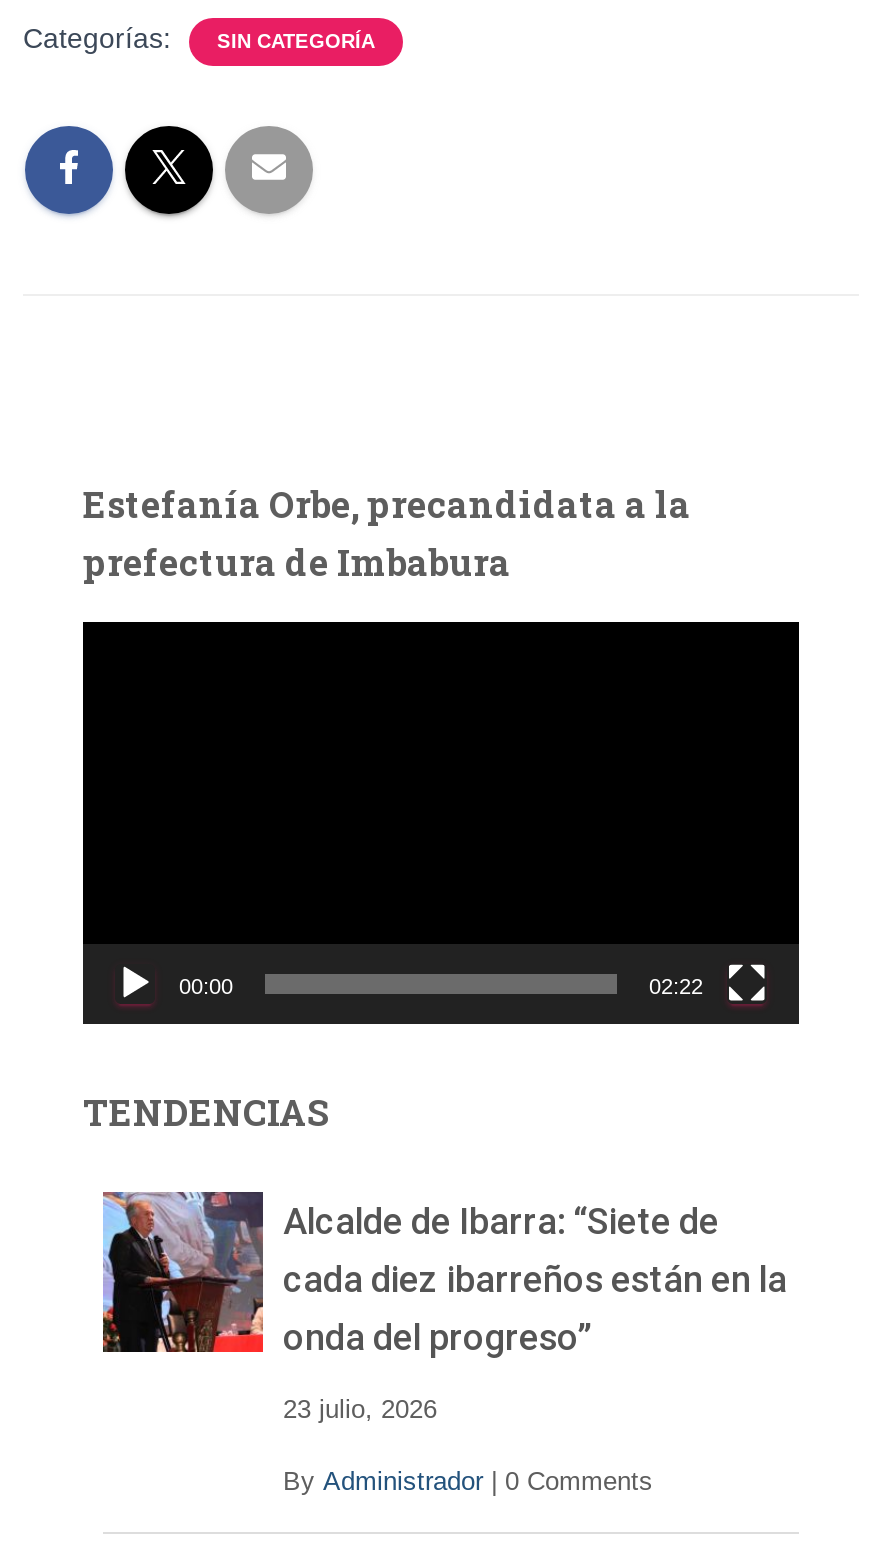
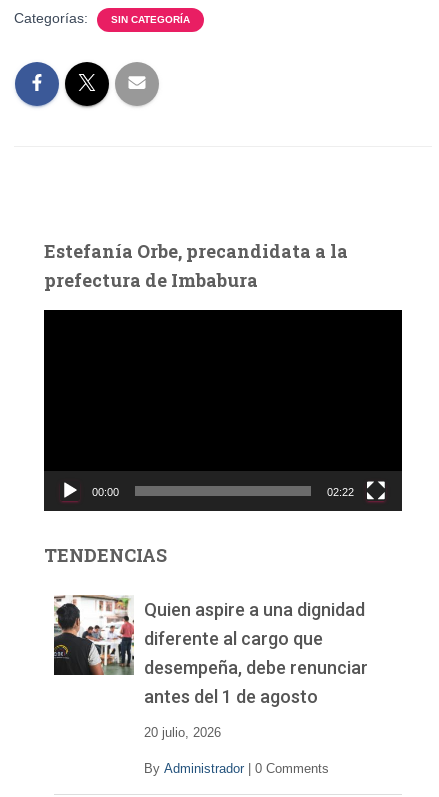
- [image]
- Alcalde de Ibarra: “Siete de
- cada diez ibarreños están en la
- onda del progreso”
+ [image]
+ Quien aspire a una dignidad
+ diferente al cargo que
+ desempeña, debe renunciar
+ antes del 1 de agosto

- 23 julio, 2026
+ 20 julio, 2026
